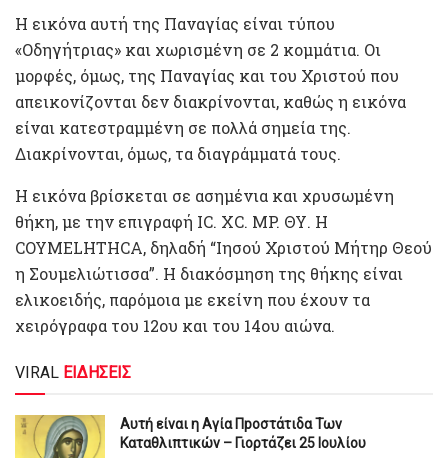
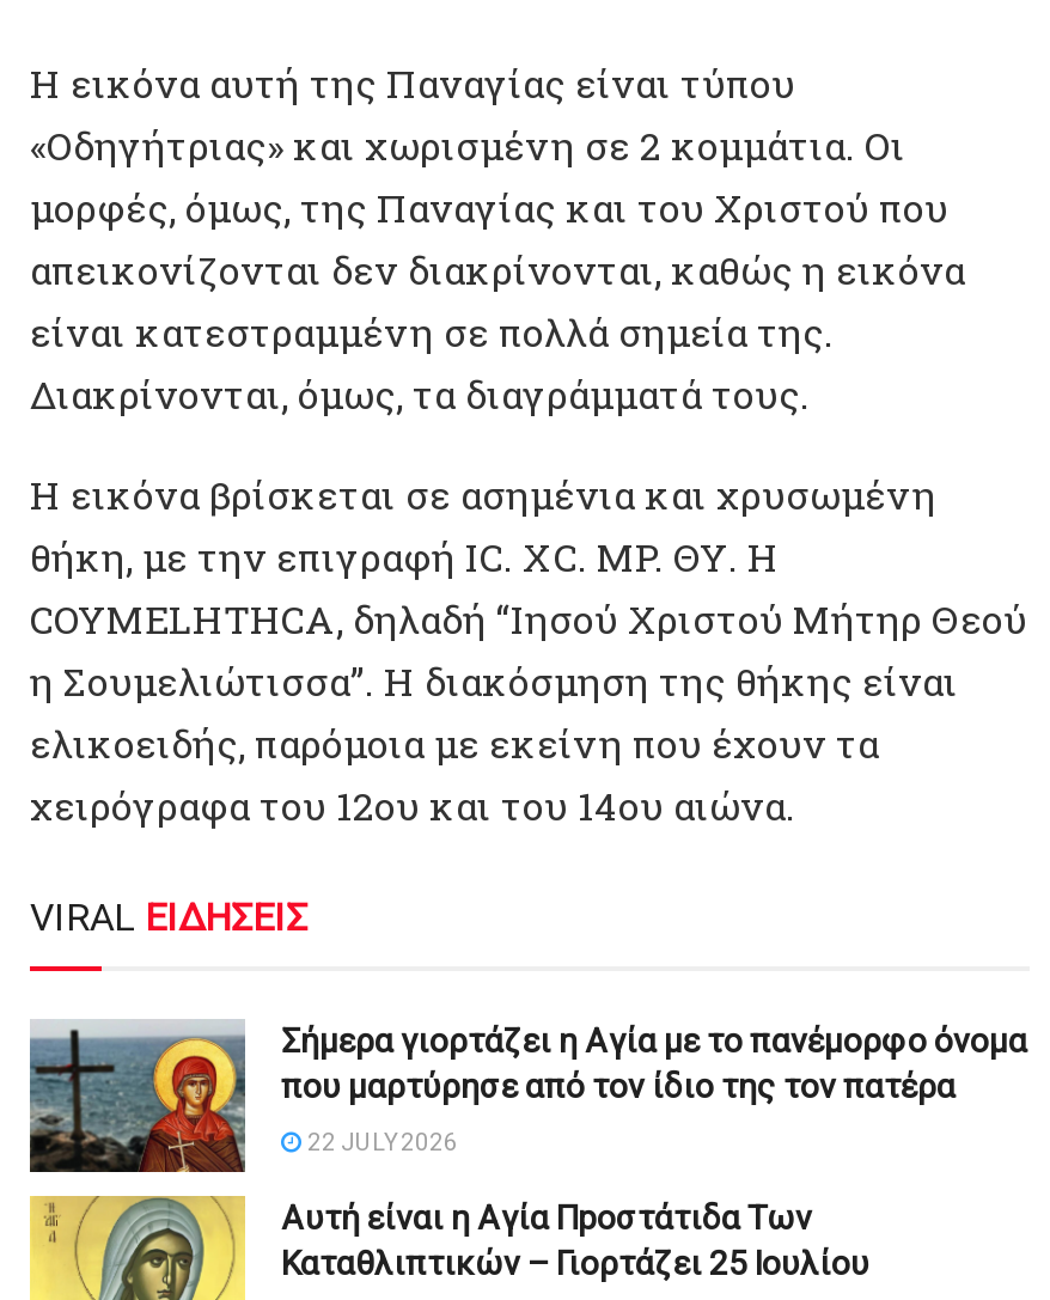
+ [image]
+ Σήμερα γιορτάζει η Αγία με το πανέμορφο όνομα
+ που μαρτύρησε από τον ίδιο της τον πατέρα
+ 22 JULY 2026
